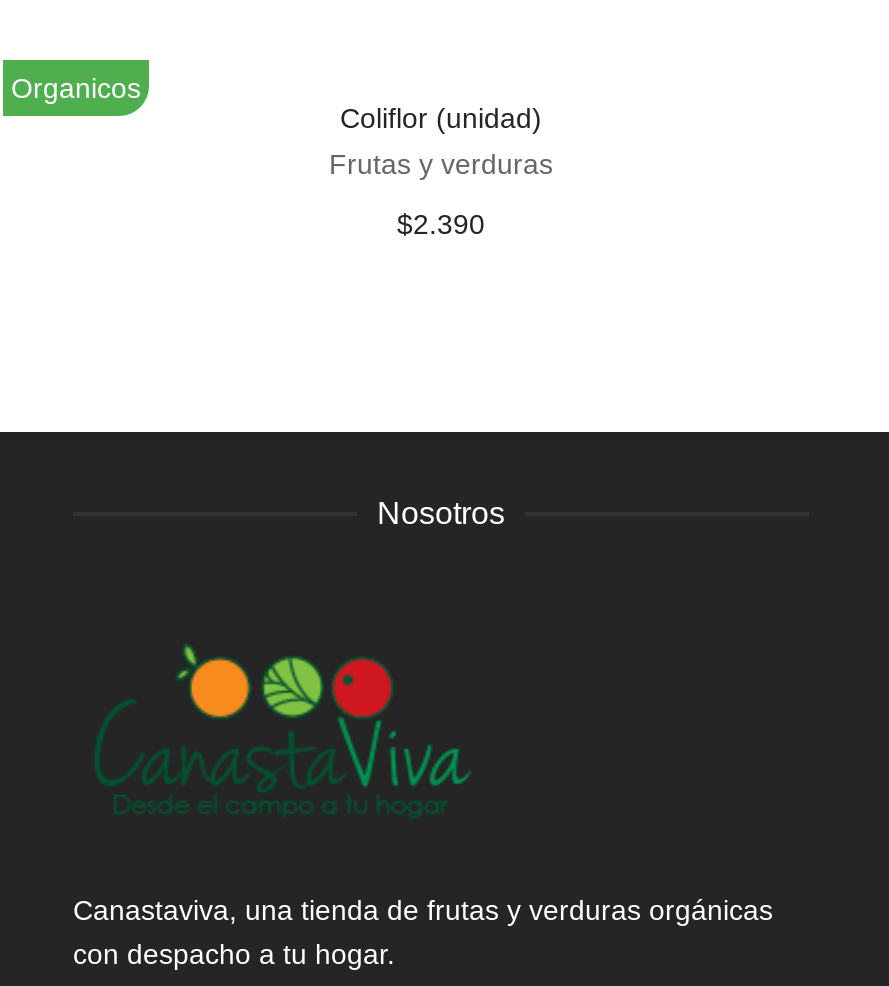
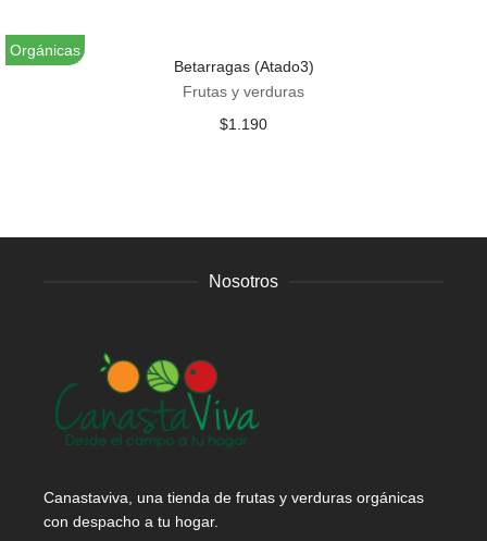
- Organicos
- Coliflor (unidad)
+ Orgánicas
+ Betarragas (Atado3)

- $2.390
+ $1.190
